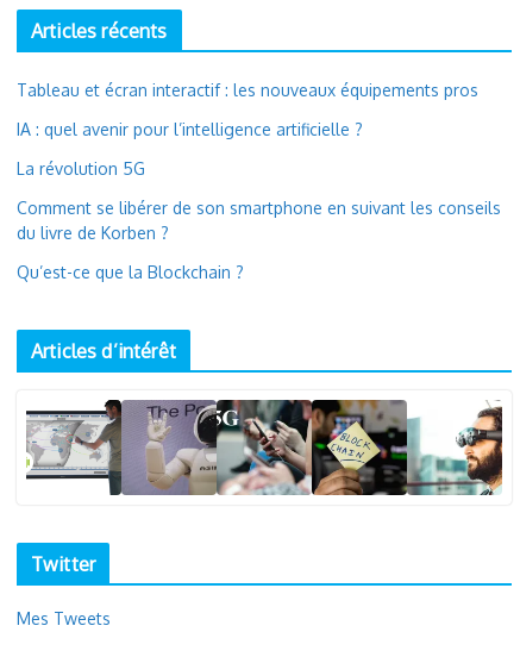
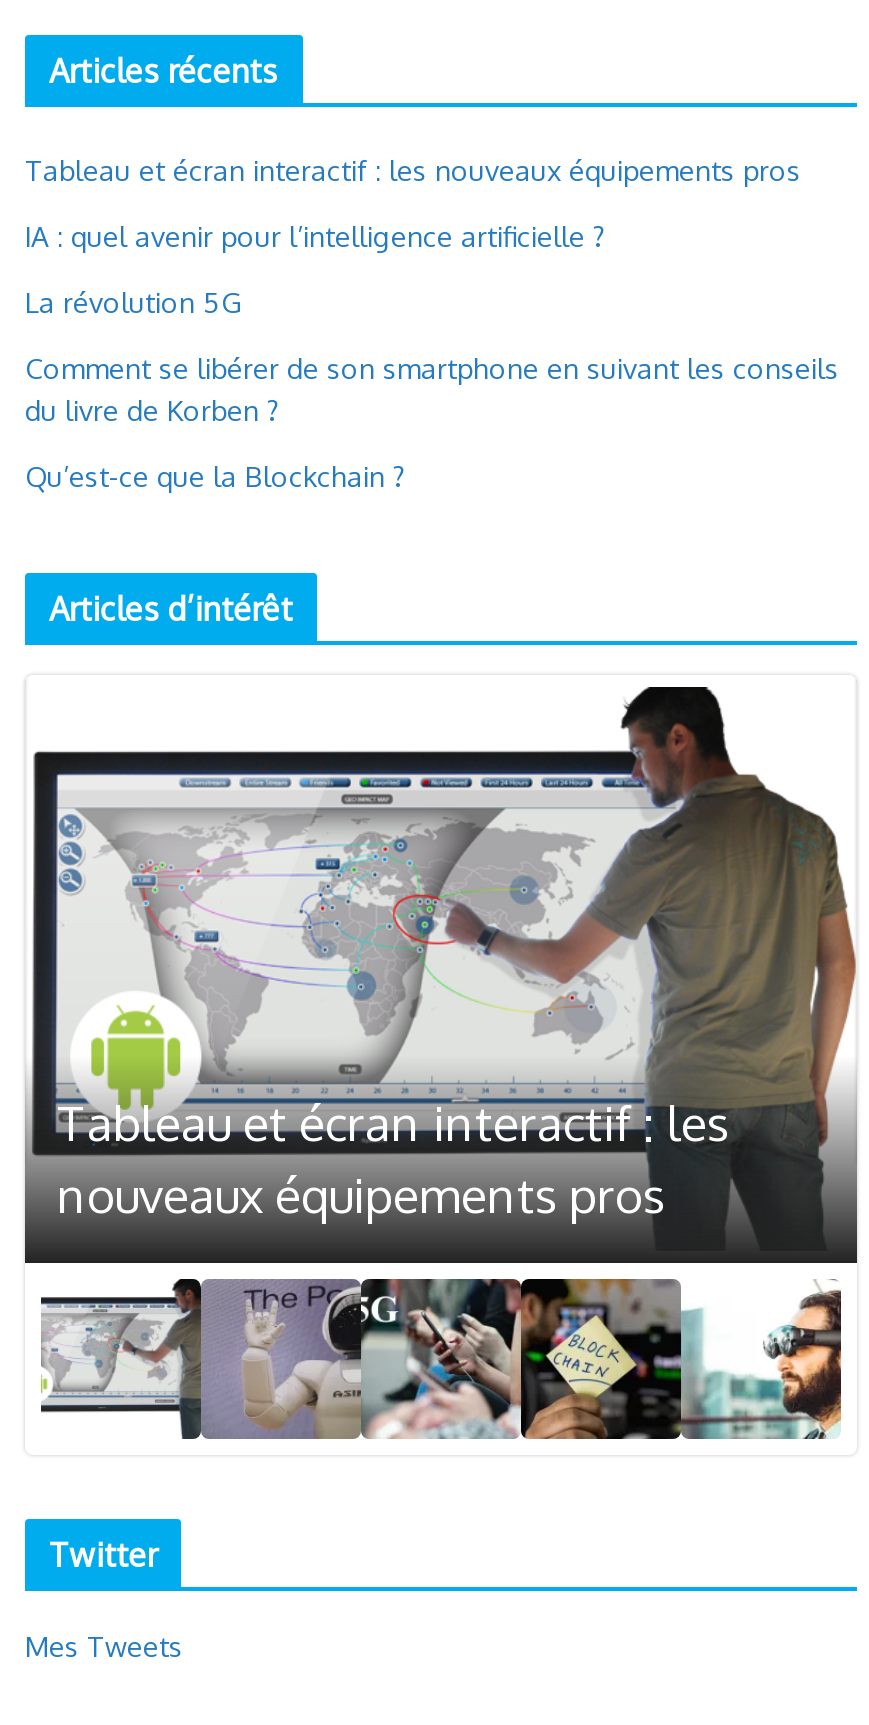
+ [image]
+ Tableau et écran interactif : les
+ nouveaux équipements pros
